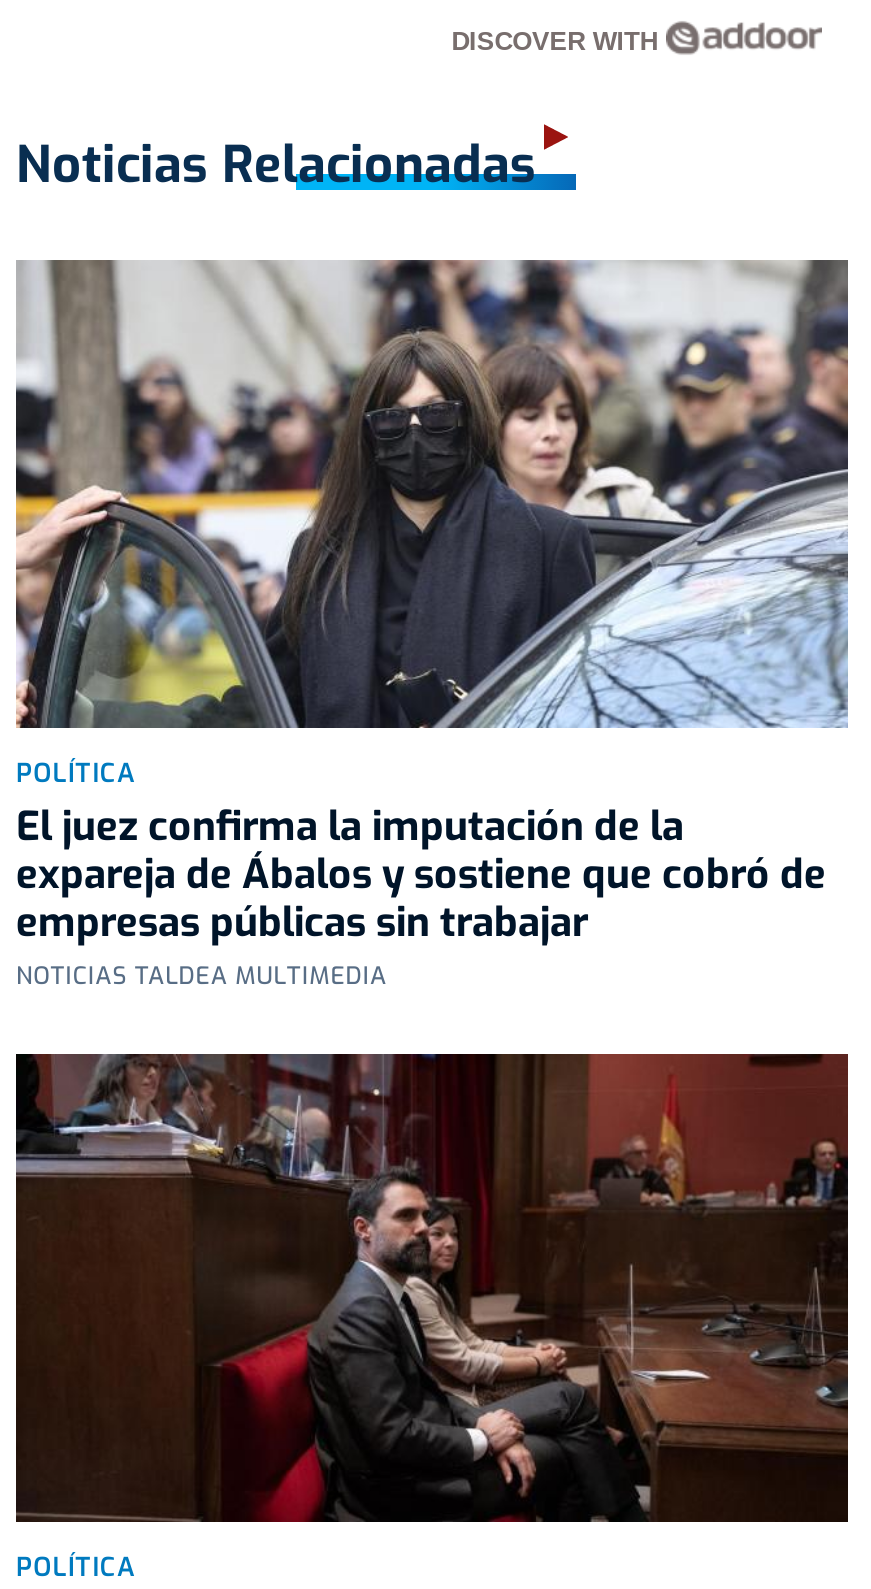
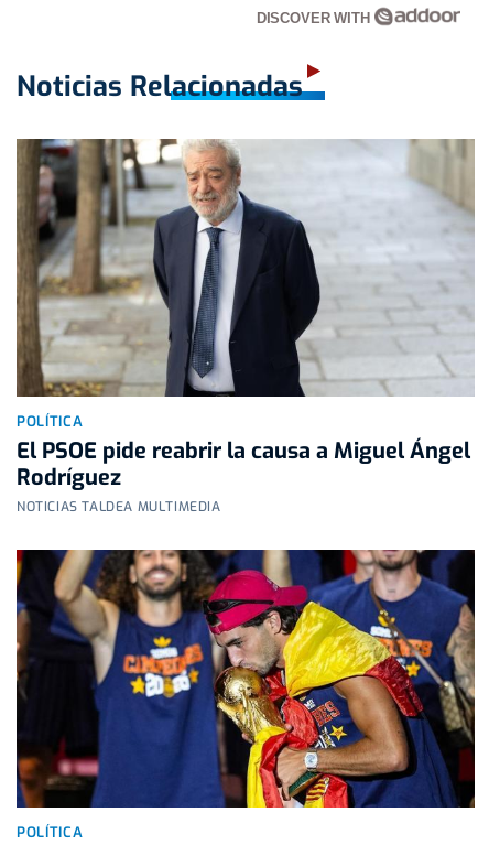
- [image]
- El juez confirma la imputación de la
- expareja de Ábalos y sostiene que cobró de
- empresas públicas sin trabajar
+ [image]
+ El PSOE pide reabrir la causa a Miguel Ángel
+ Rodríguez

- [image]
+ [image]
